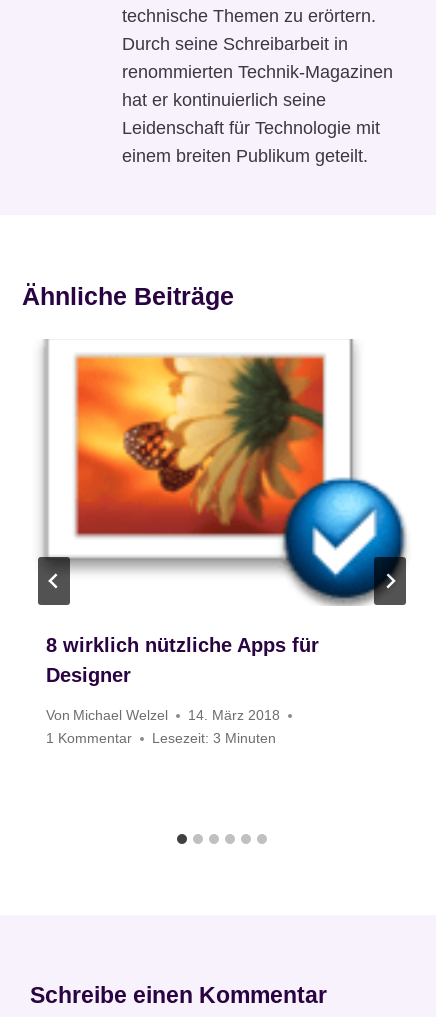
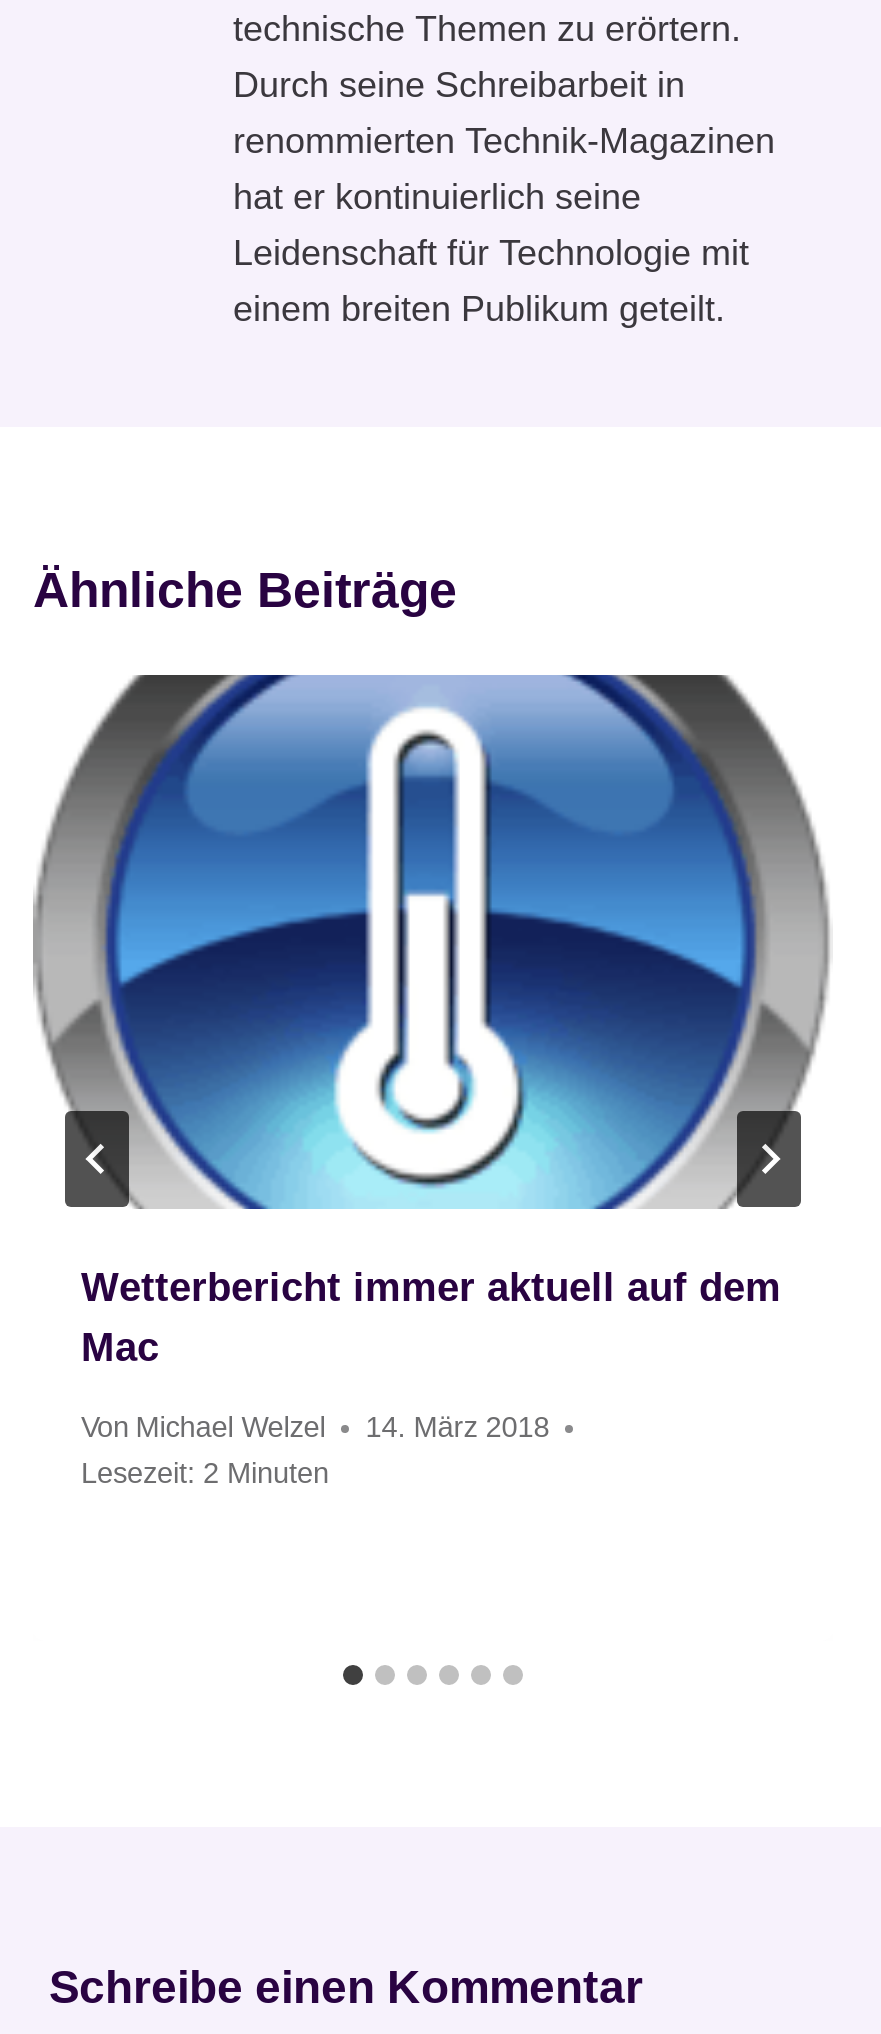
- [image]
- 8 wirklich nützliche Apps für
- Designer
+ [image]
+ Wetterbericht immer aktuell auf dem
+ Mac

- 1 Kommentar
- Lesezeit: 3 Minuten
+ Lesezeit: 2 Minuten
